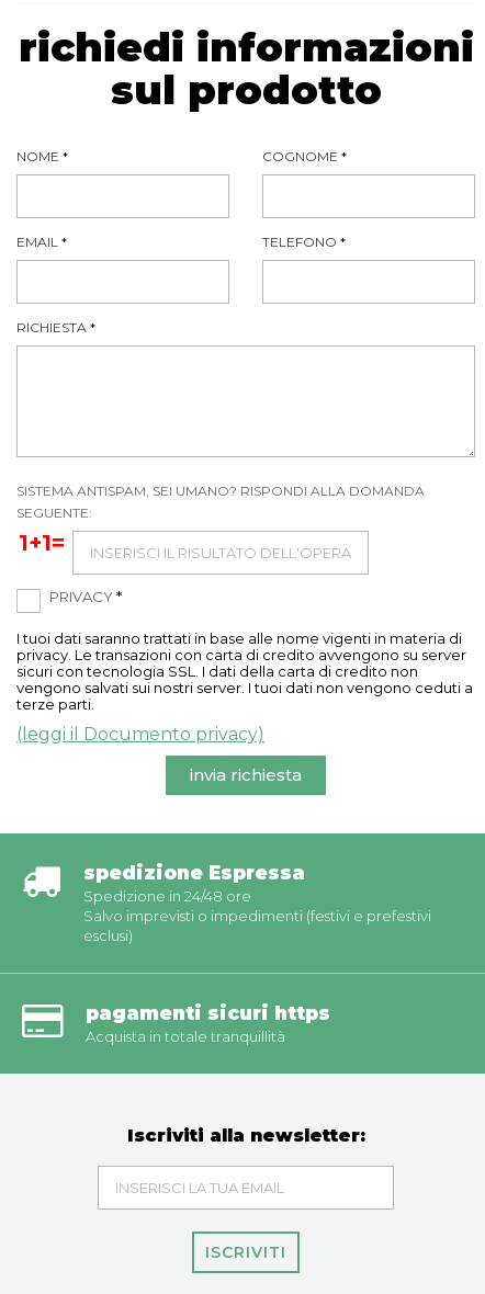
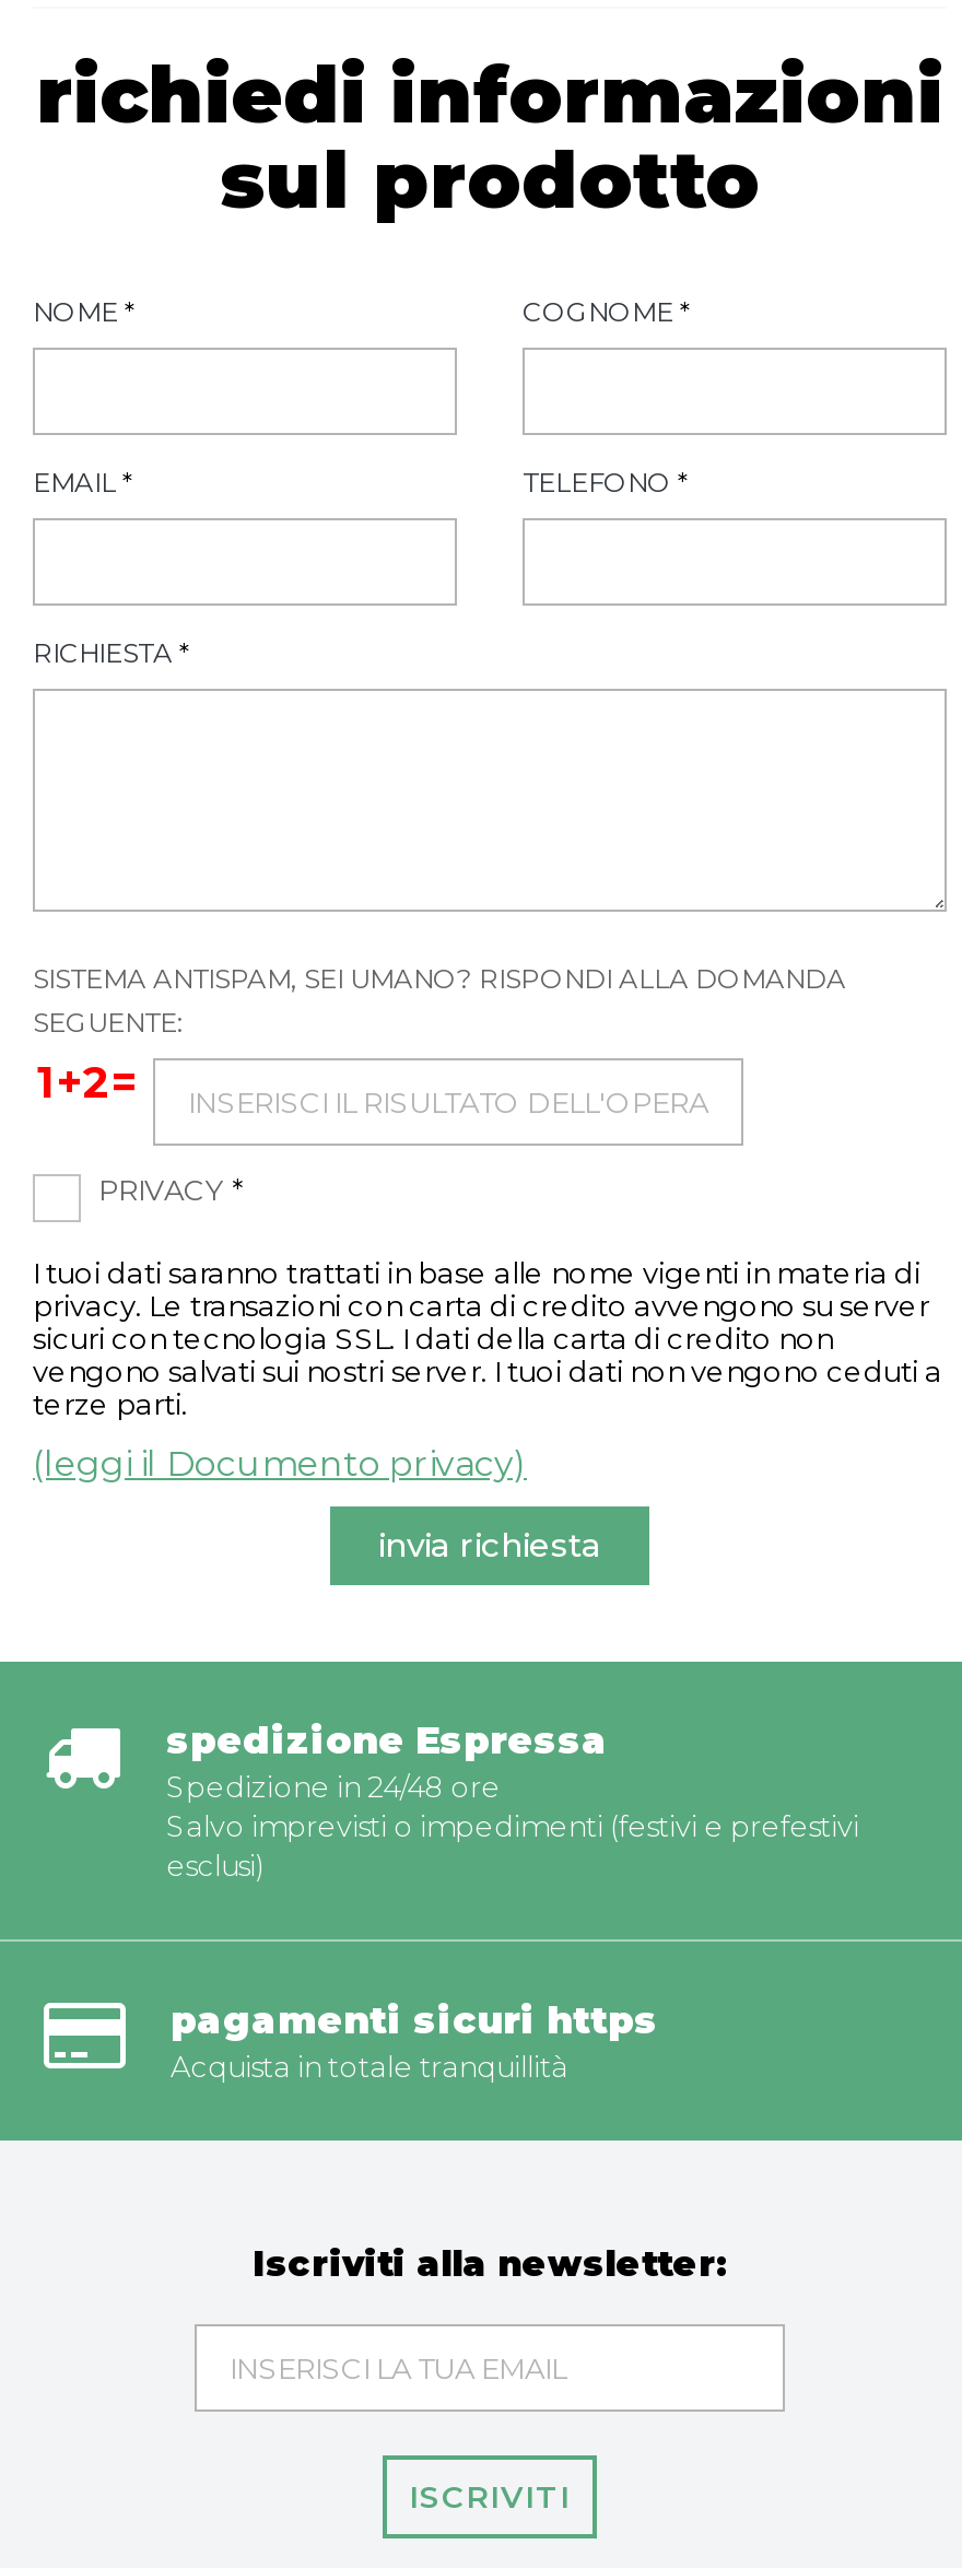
- 1+1=
+ 1+2=
